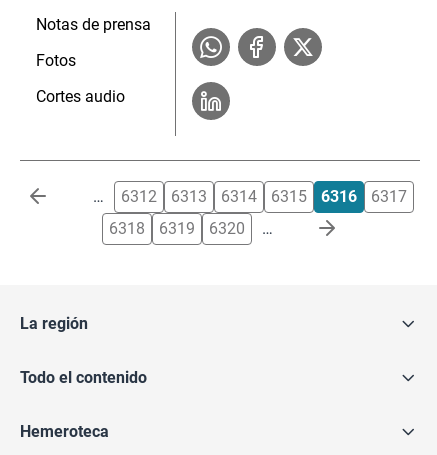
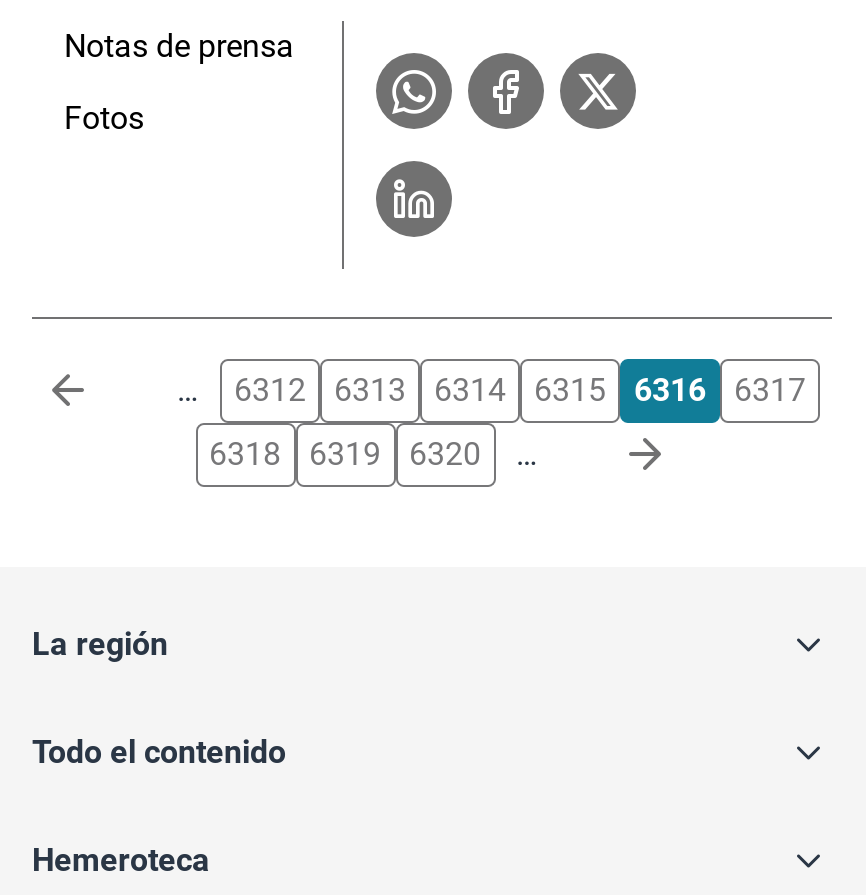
- Cortes audio
